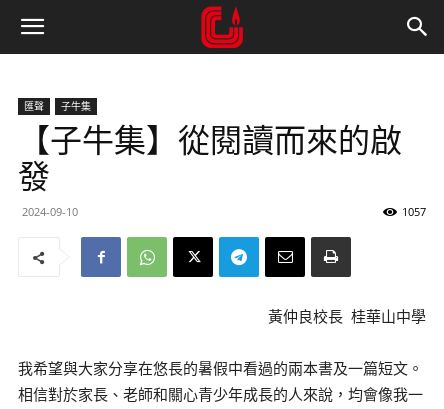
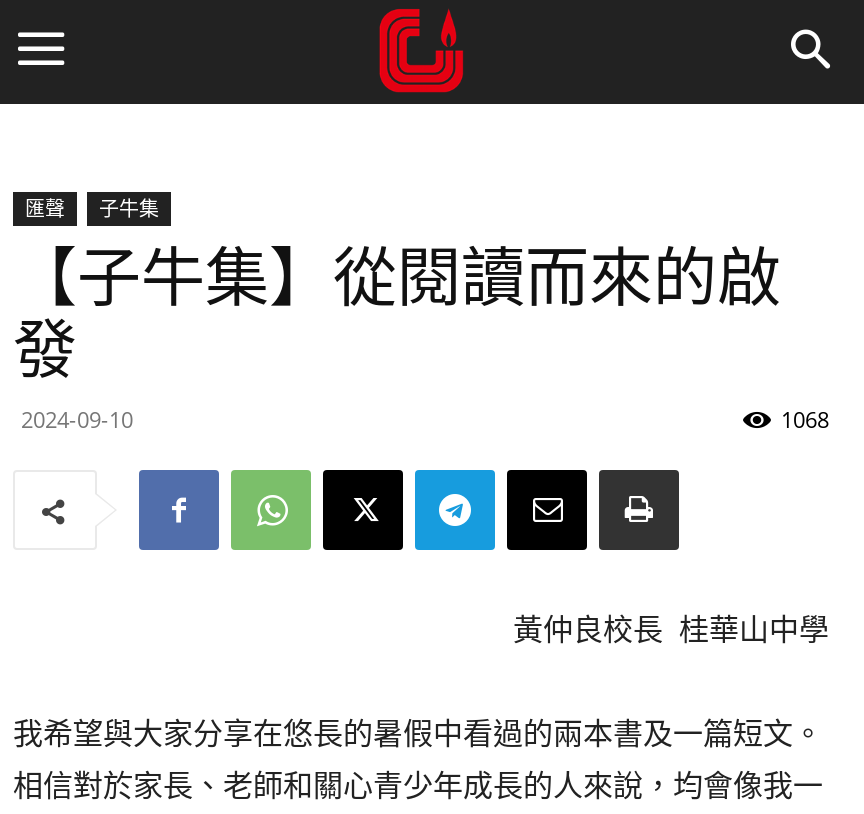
- 1057
+ 1068
